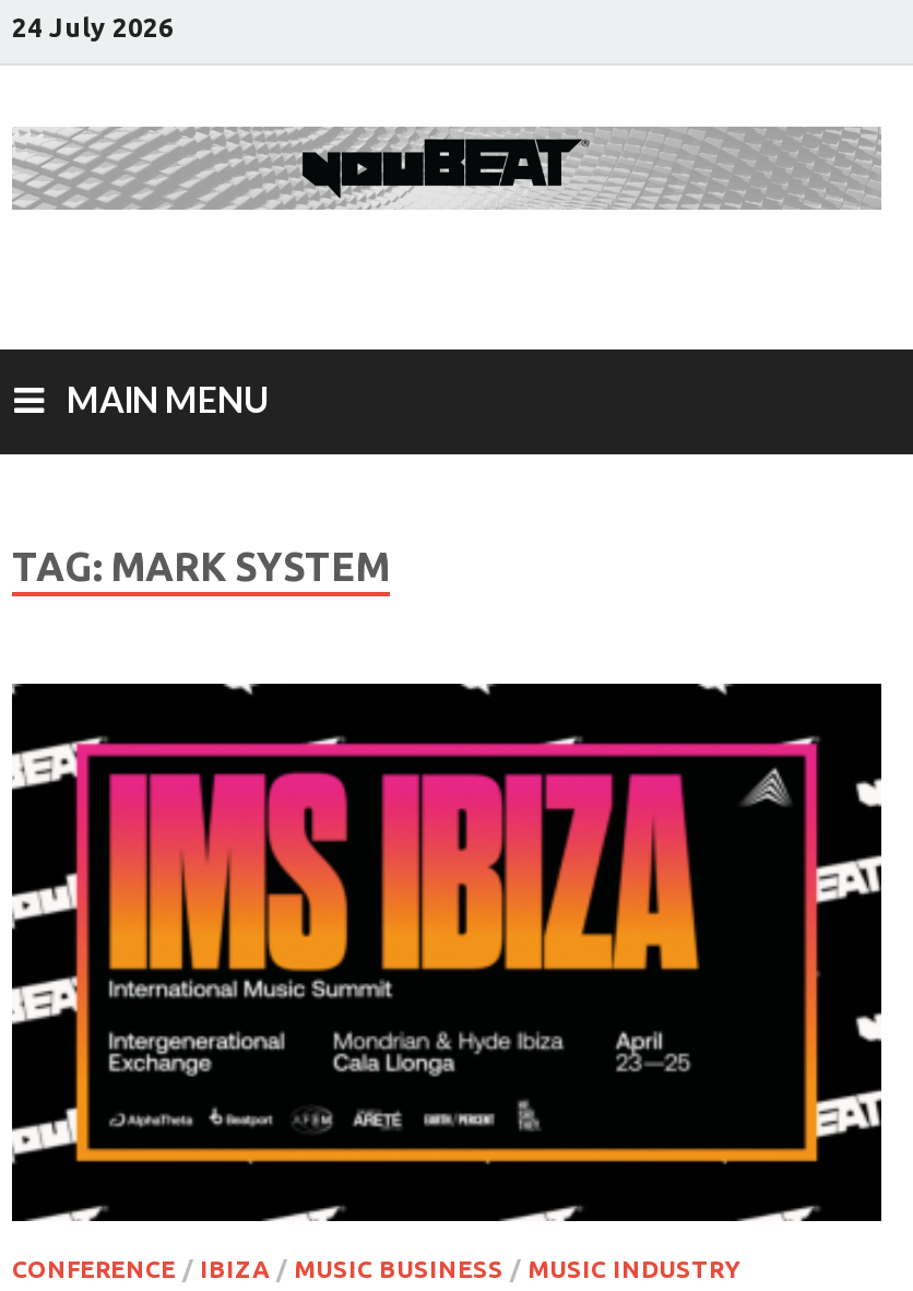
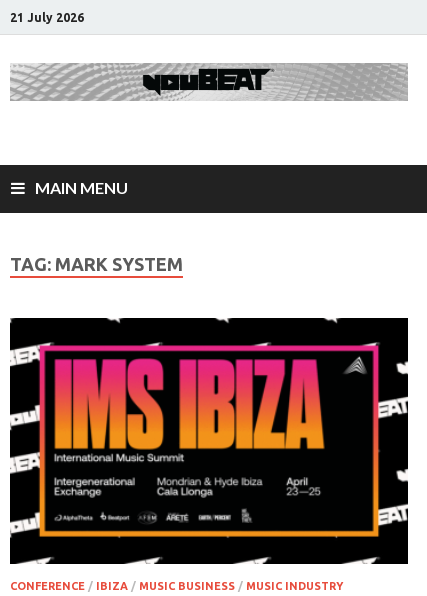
- 24 July 2026
+ 21 July 2026
